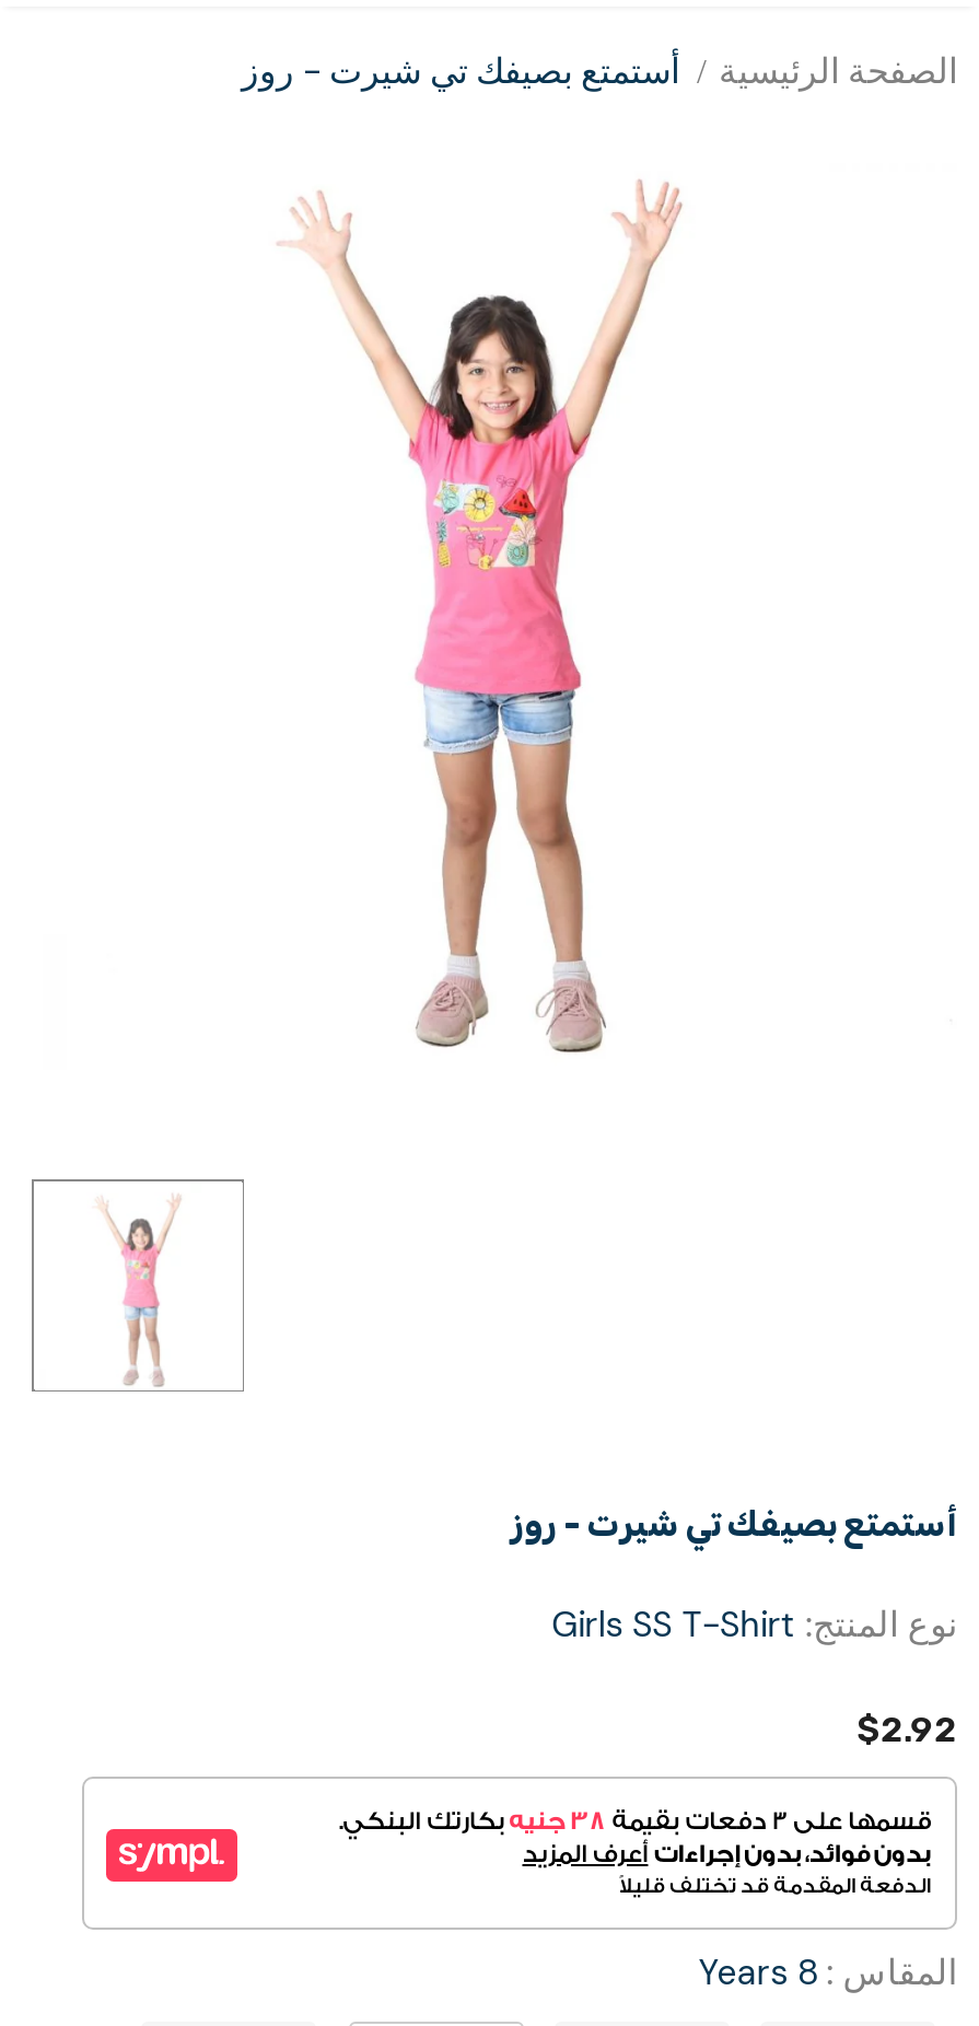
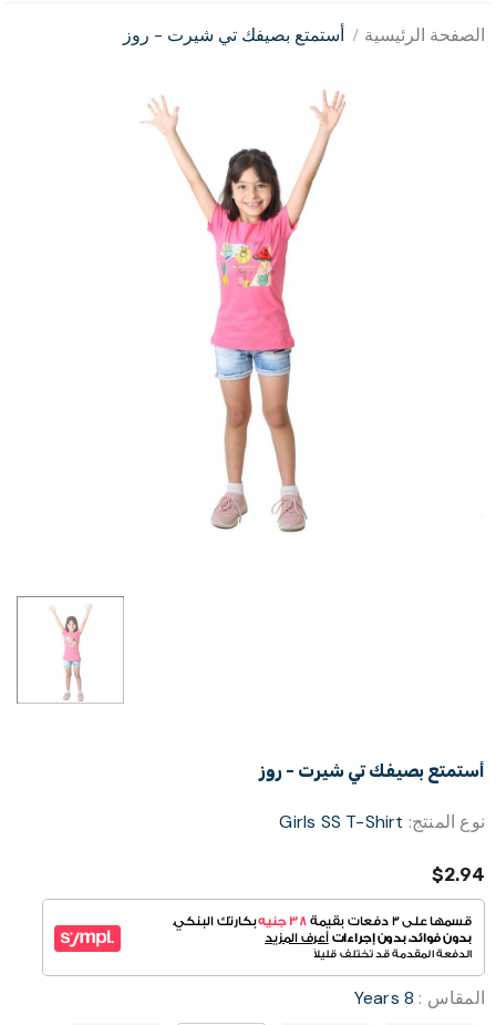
- $2.92
+ $2.94
